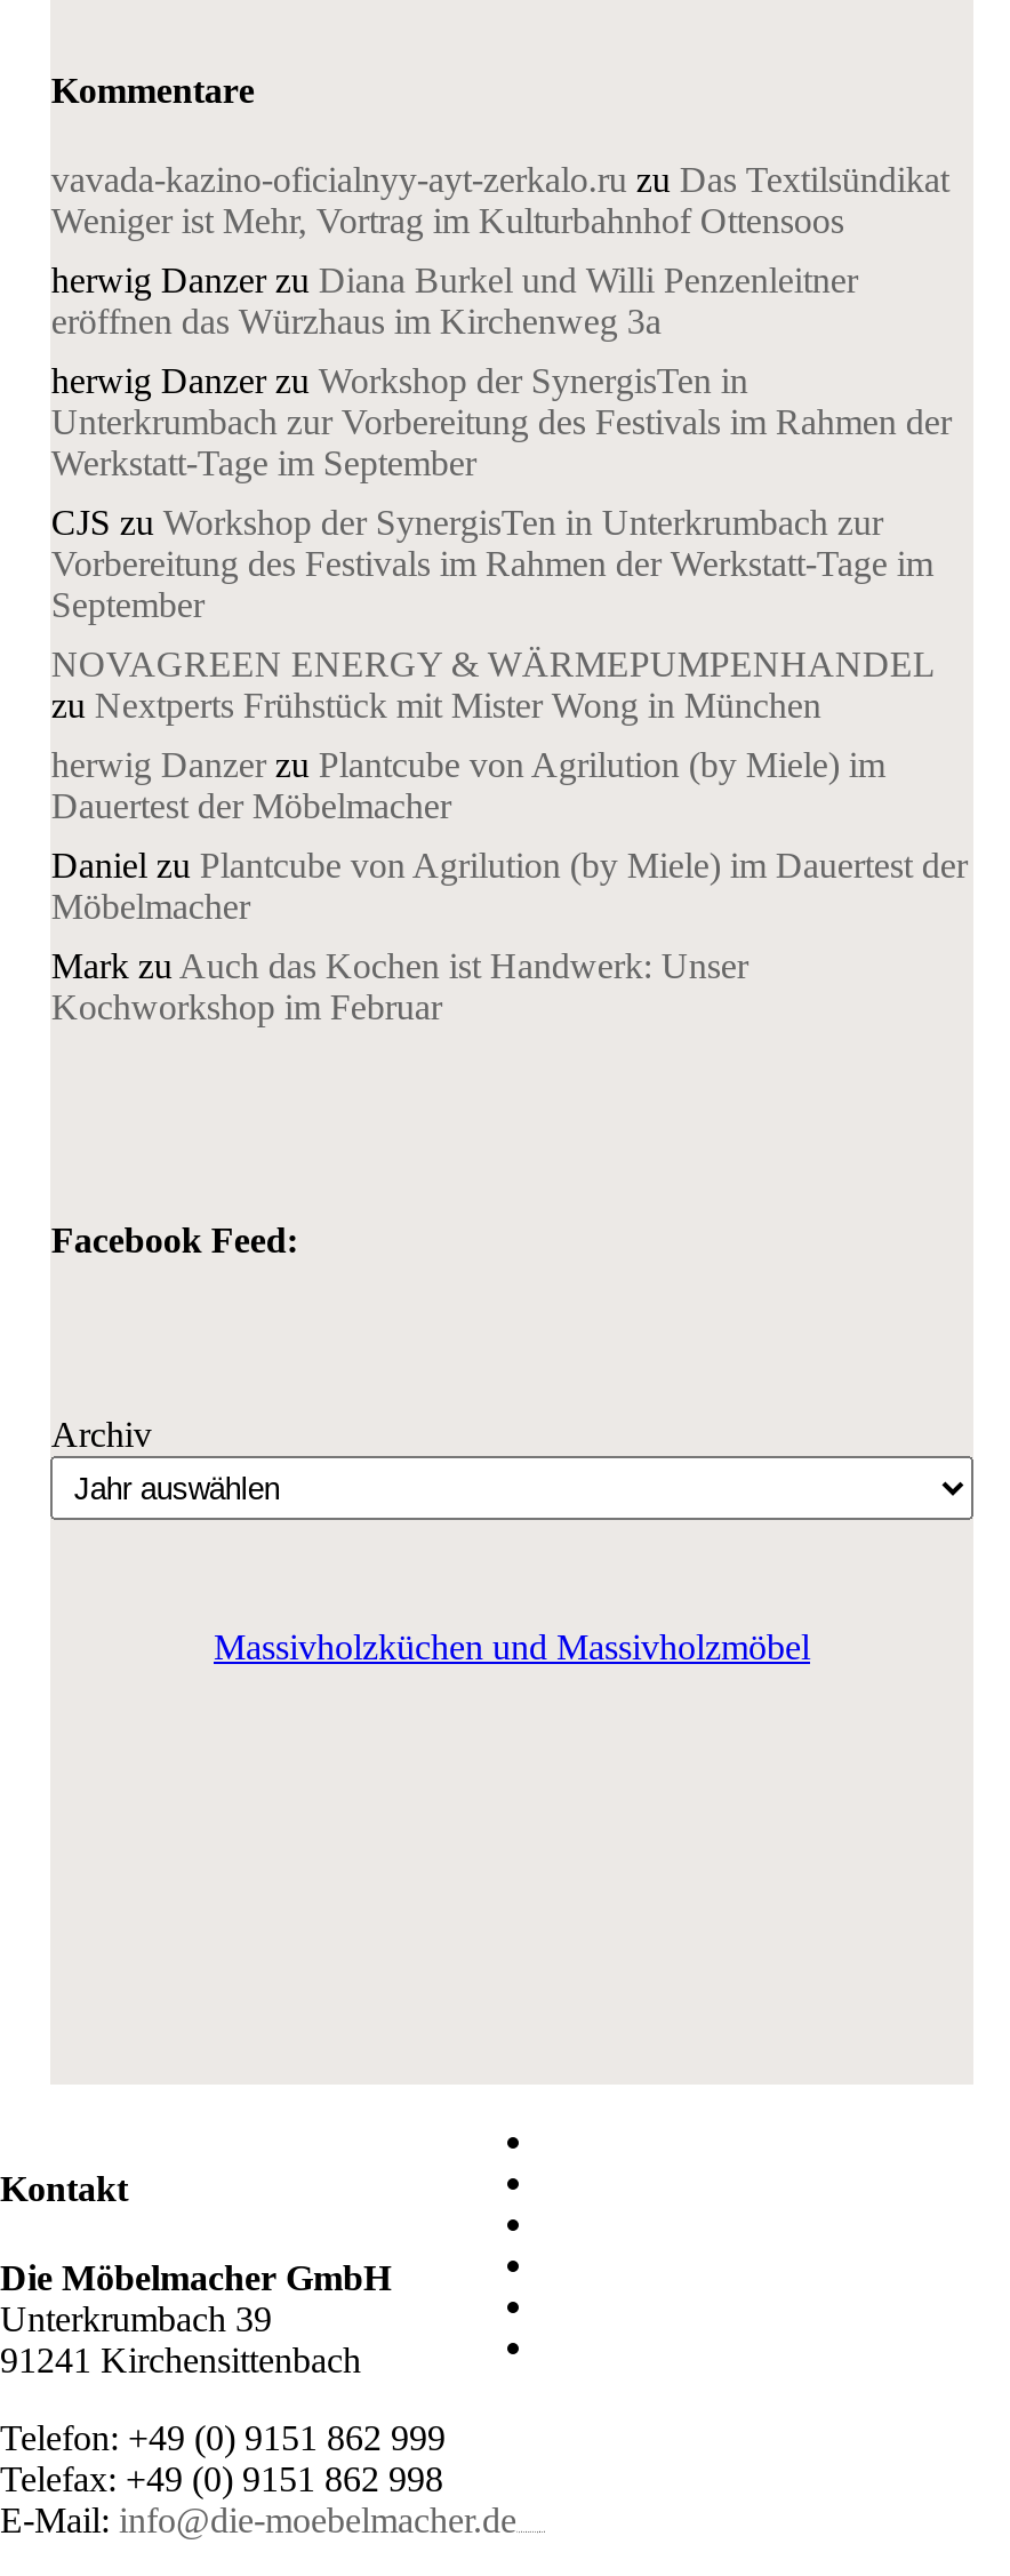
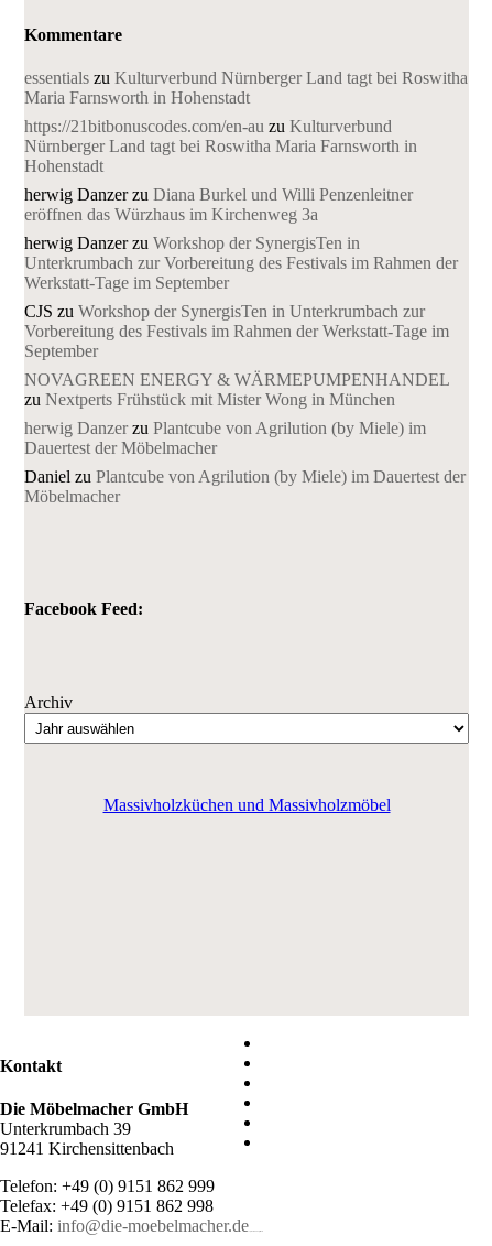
- vavada-kazino-oficialnyy-ayt-zerkalo.ru zu Das Textilsündikat
- Weniger ist Mehr, Vortrag im Kulturbahnhof Ottensoos
+ essentials zu Kulturverbund Nürnberger Land tagt bei Roswitha
+ Maria Farnsworth in Hohenstadt
+ https://21bitbonuscodes.com/en-au zu Kulturverbund
+ Nürnberger Land tagt bei Roswitha Maria Farnsworth in
+ Hohenstadt

moved down: herwig Danzer zu Diana Burkel und Willi Penzenleitner | eröffnen das Würzhaus im Kirchenweg 3a | herwig Danzer zu Workshop der SynergisTen in | ... | Daniel zu Plantcube von Agrilution (by Miele) im Dauertest der | Möbelmacher

- Mark zu Auch das Kochen ist Handwerk: Unser
- Kochworkshop im Februar
